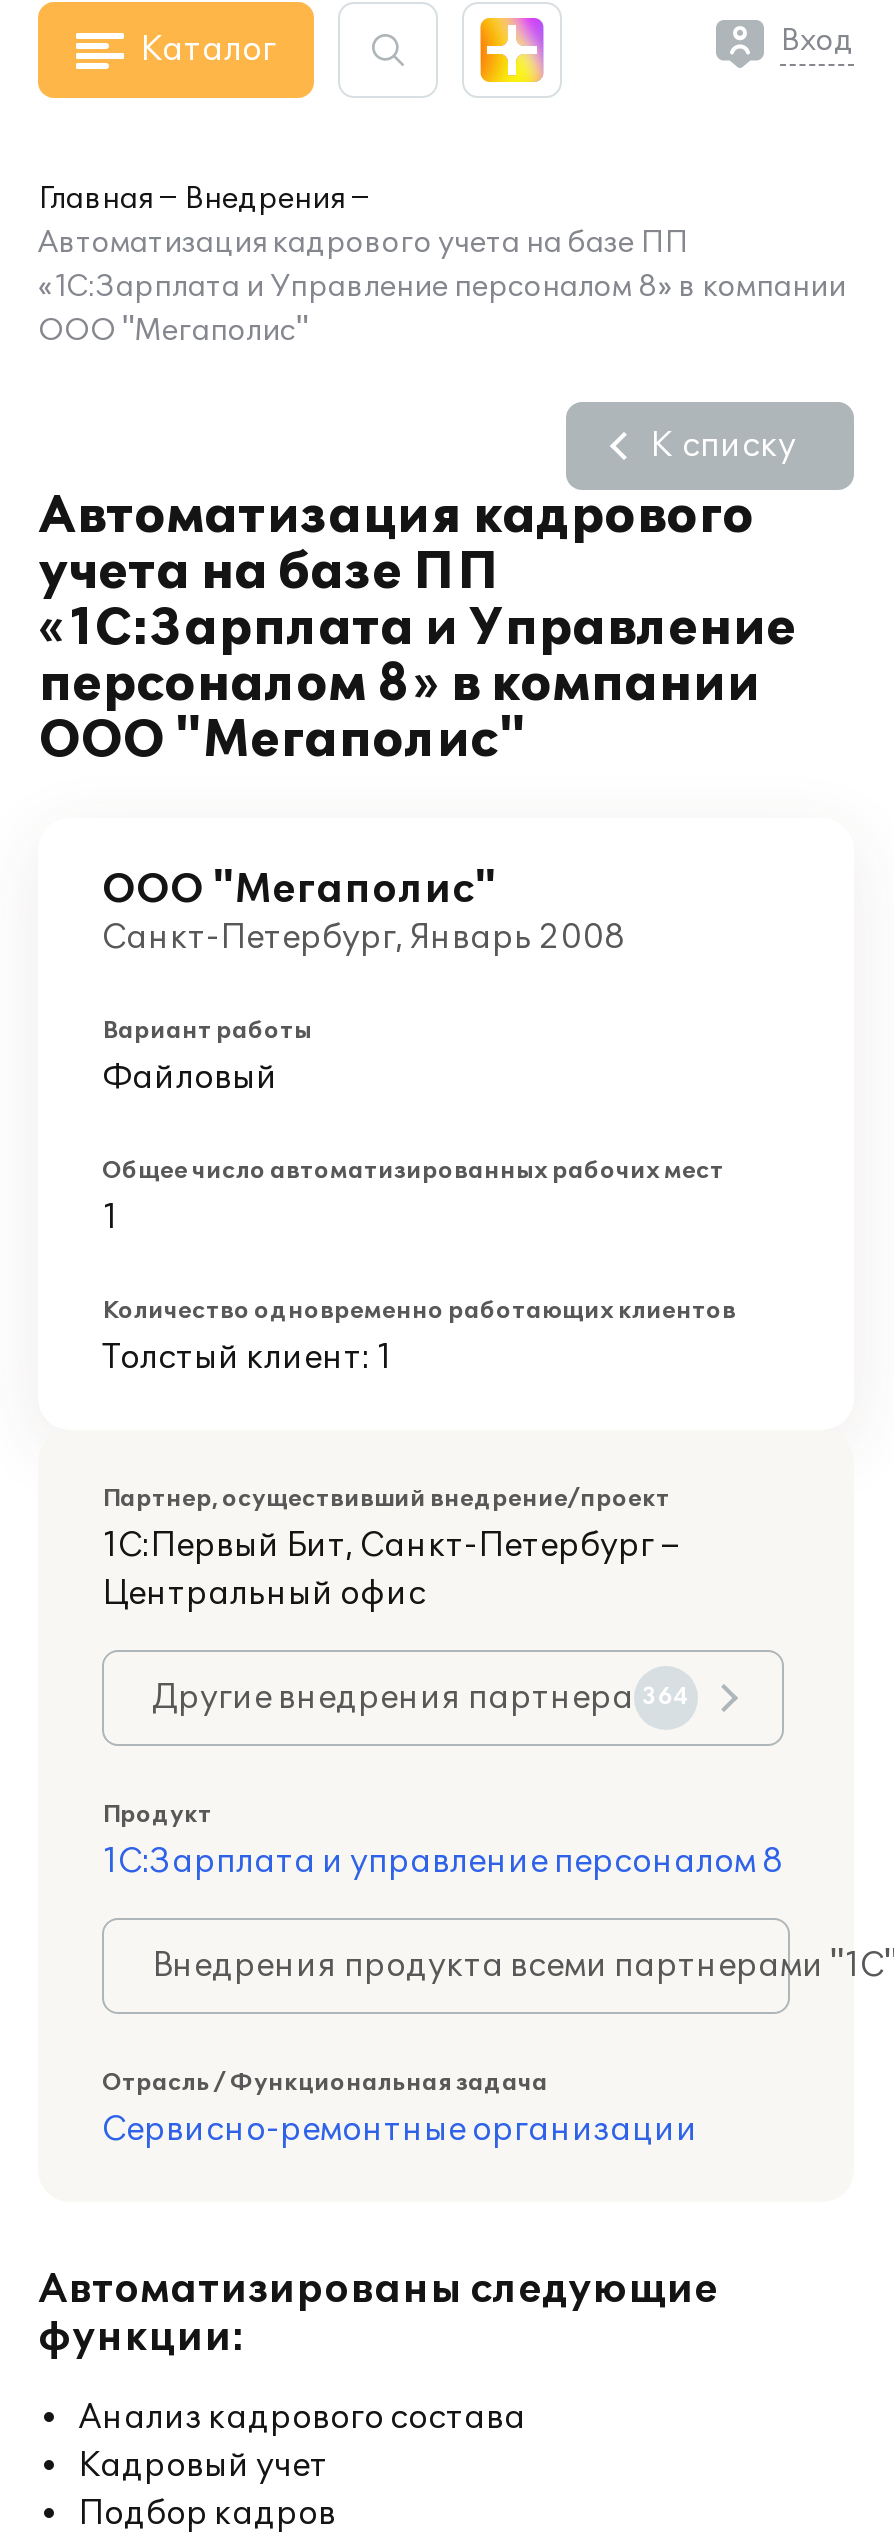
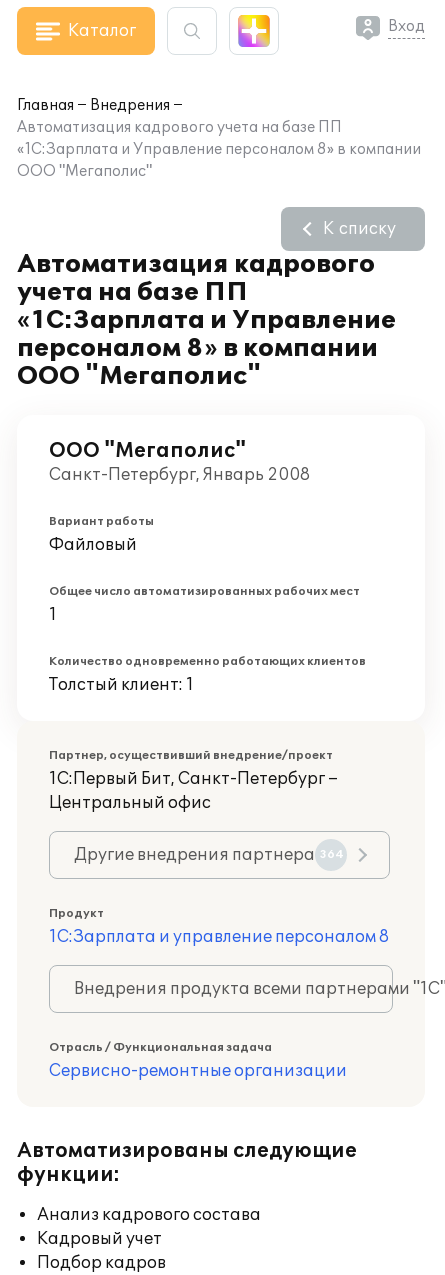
- [image]
+ [image]
